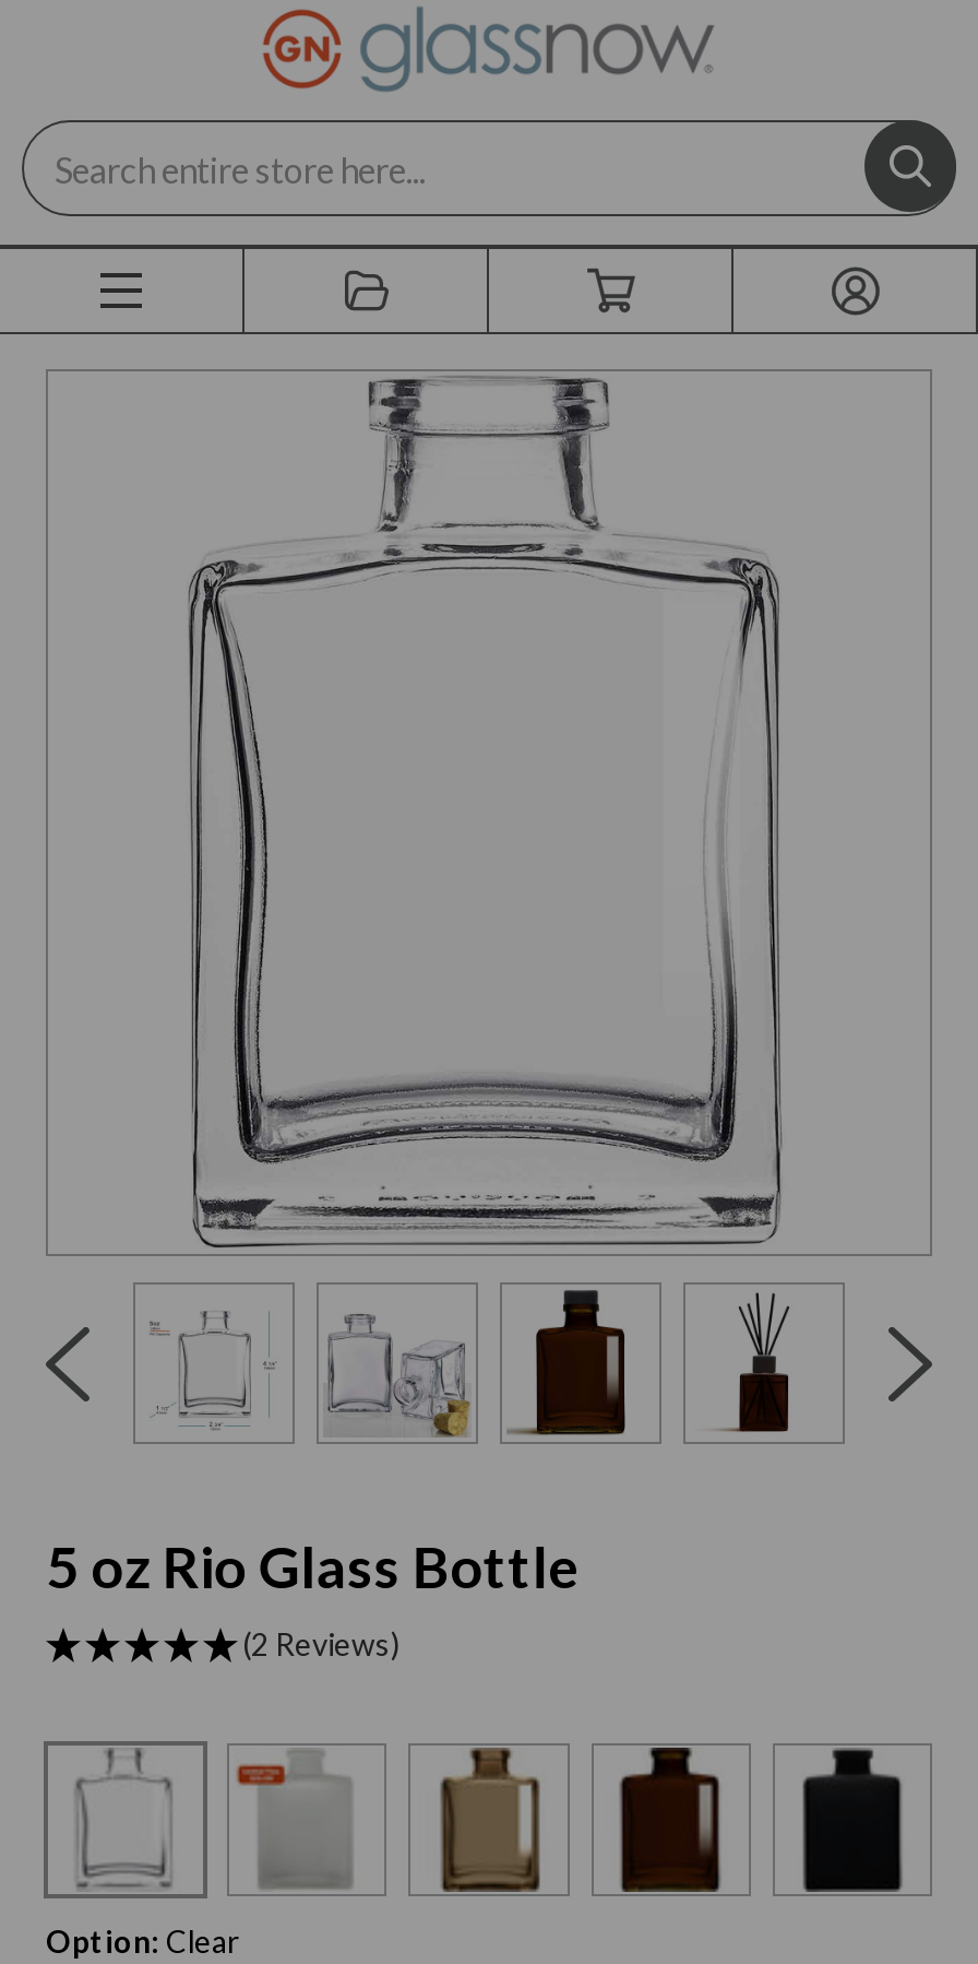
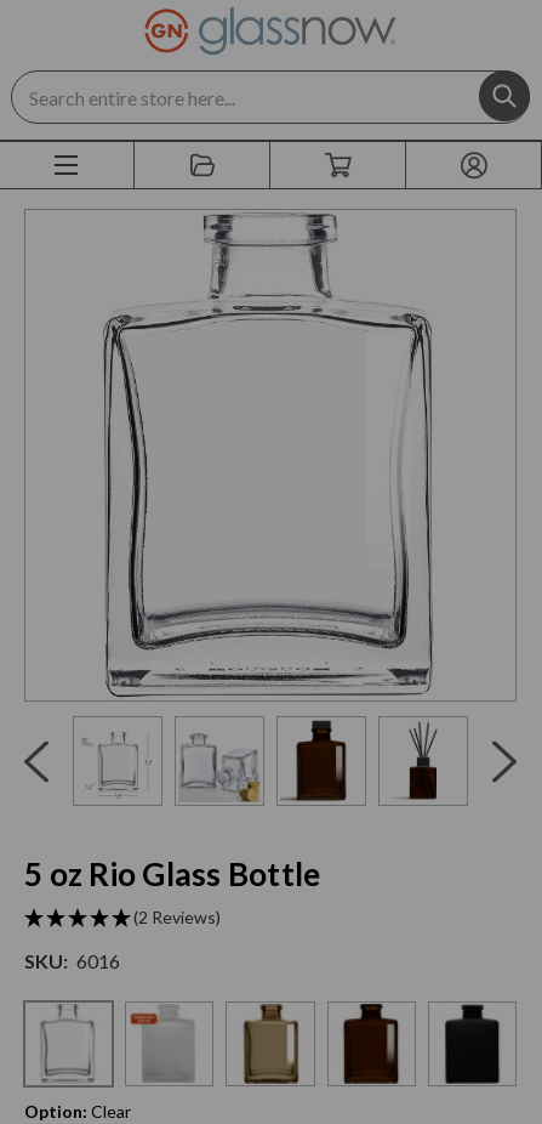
+ SKU: 6016
